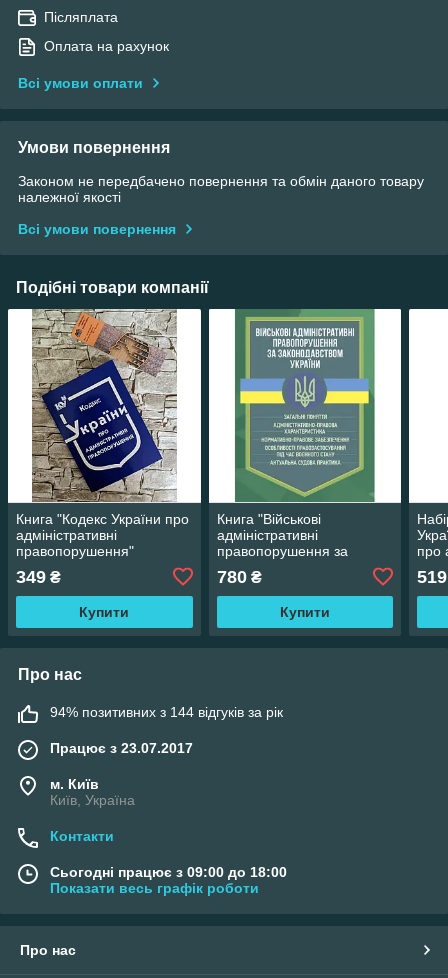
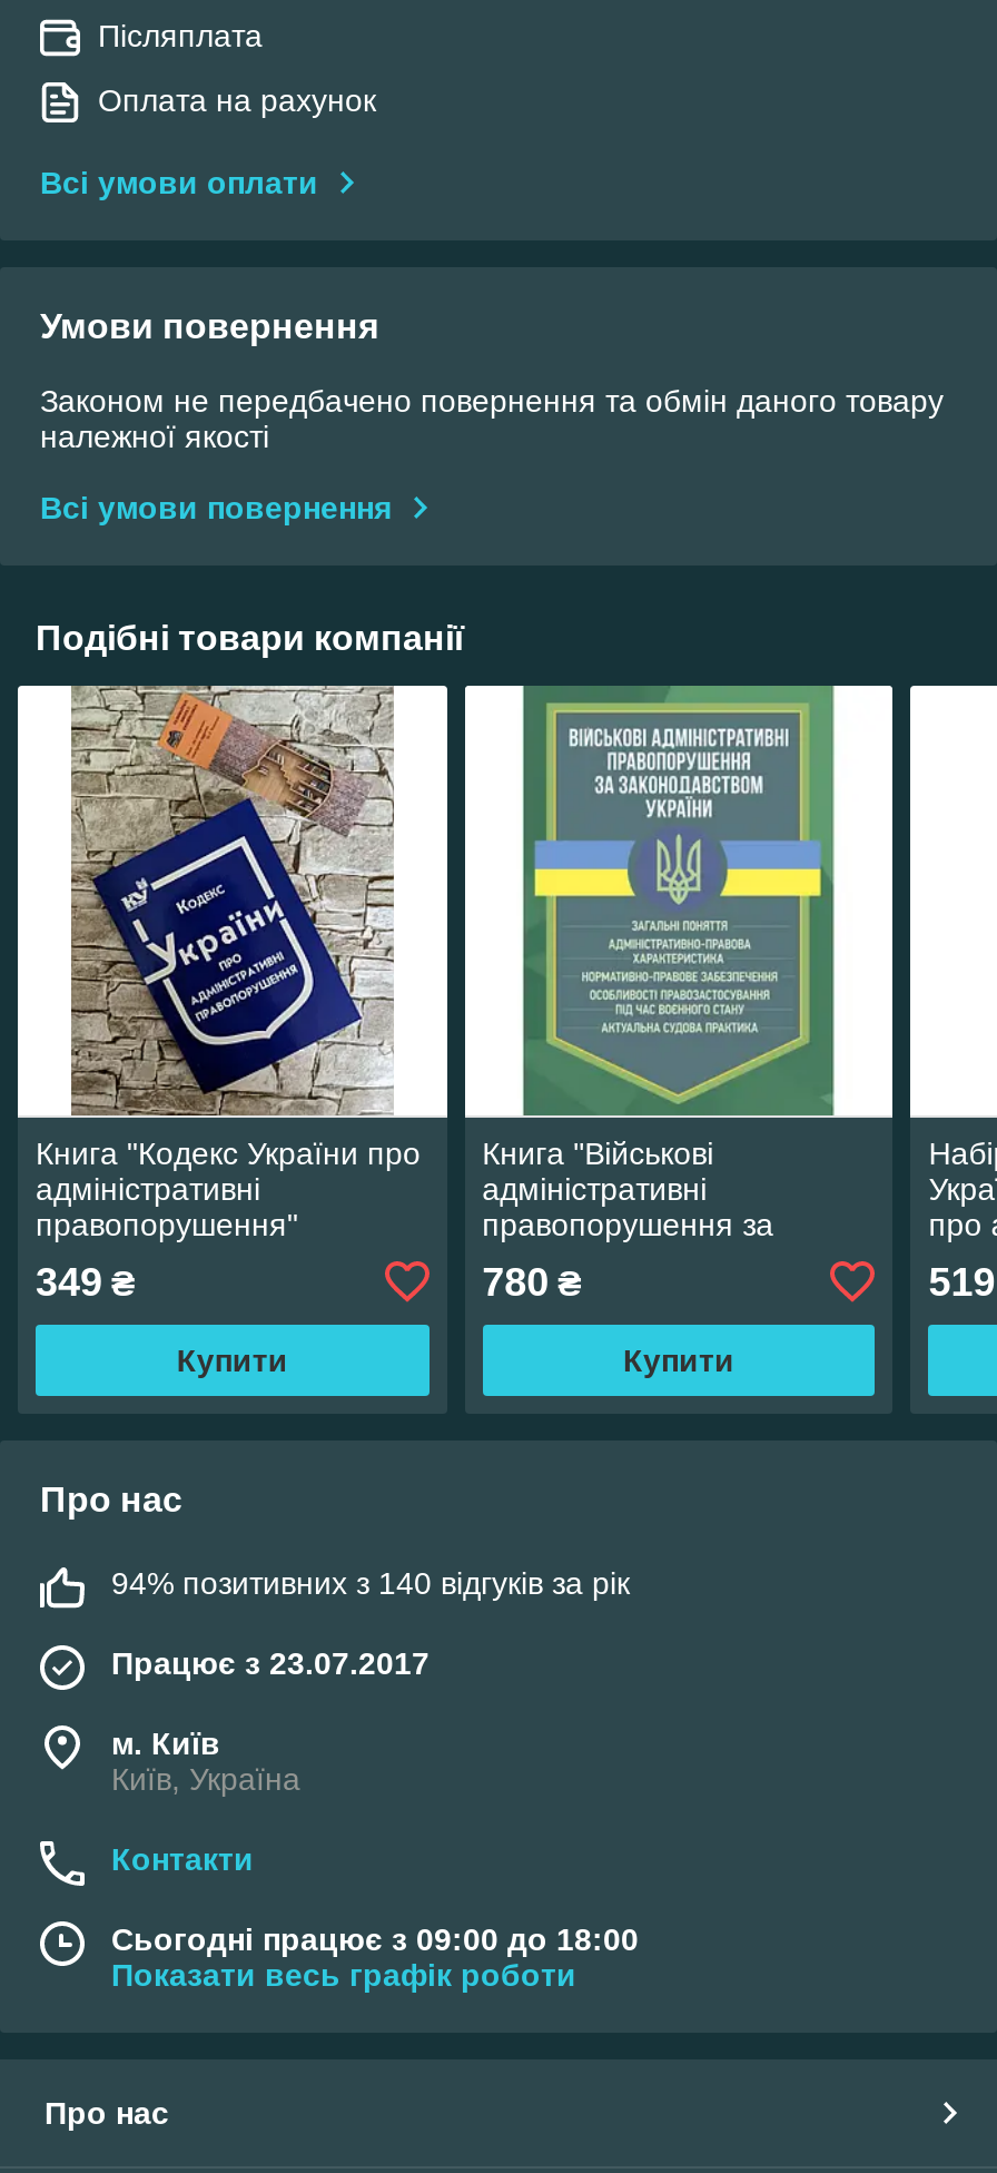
- 94% позитивних з 144 відгуків за рік
+ 94% позитивних з 140 відгуків за рік
